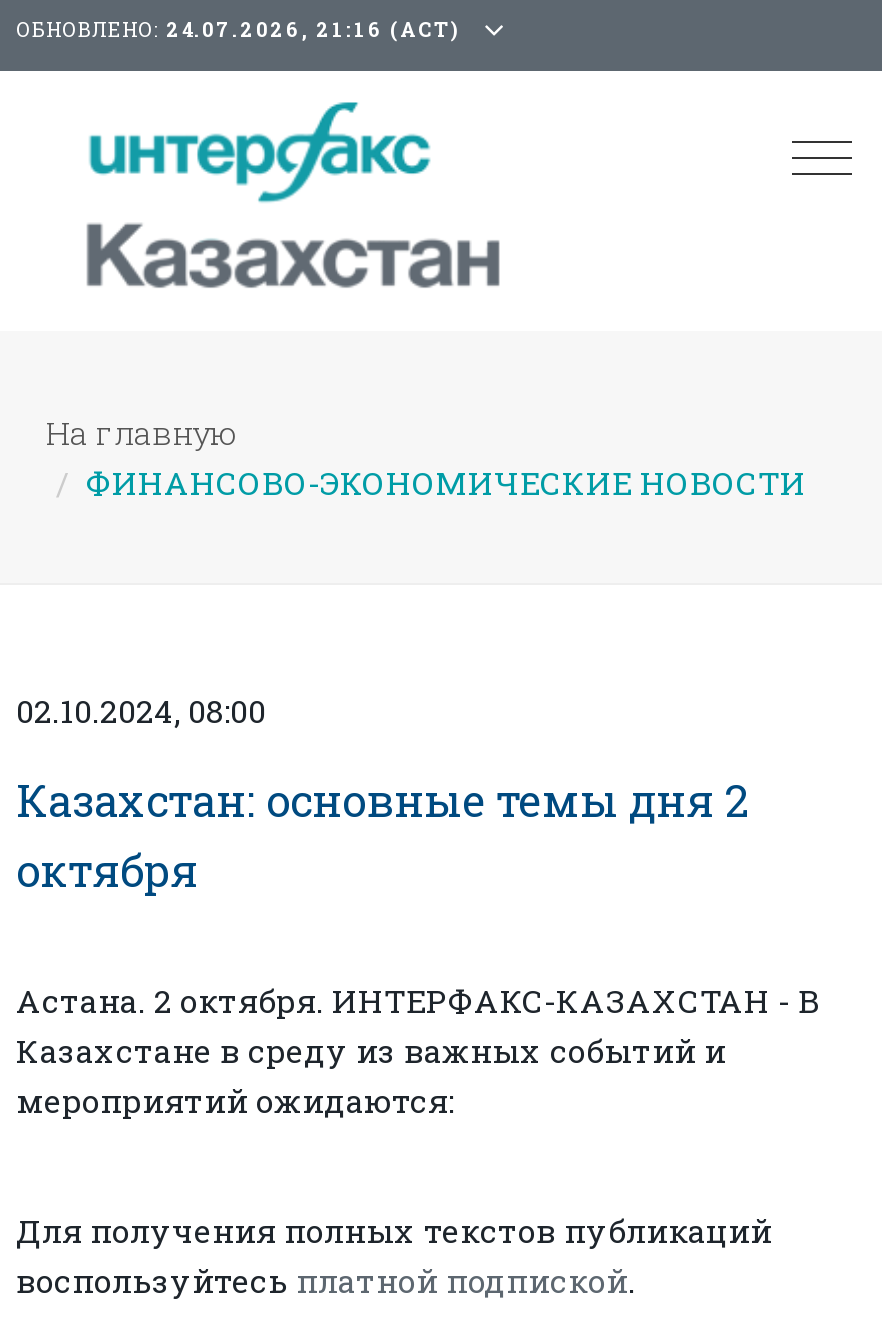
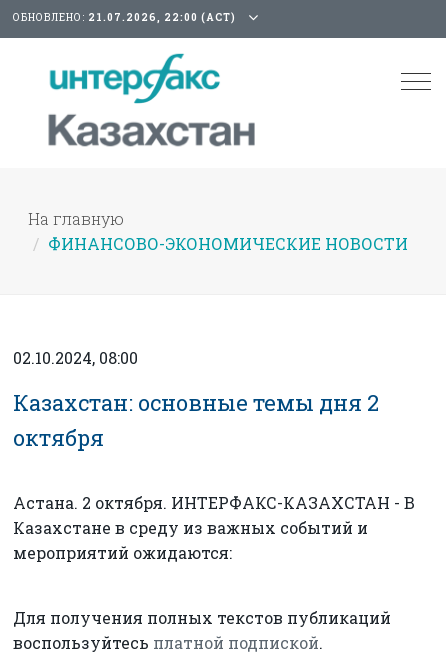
- ОБНОВЛЕНО: 24.07.2026, 21:16 (АСТ)
+ ОБНОВЛЕНО: 21.07.2026, 22:00 (АСТ)
